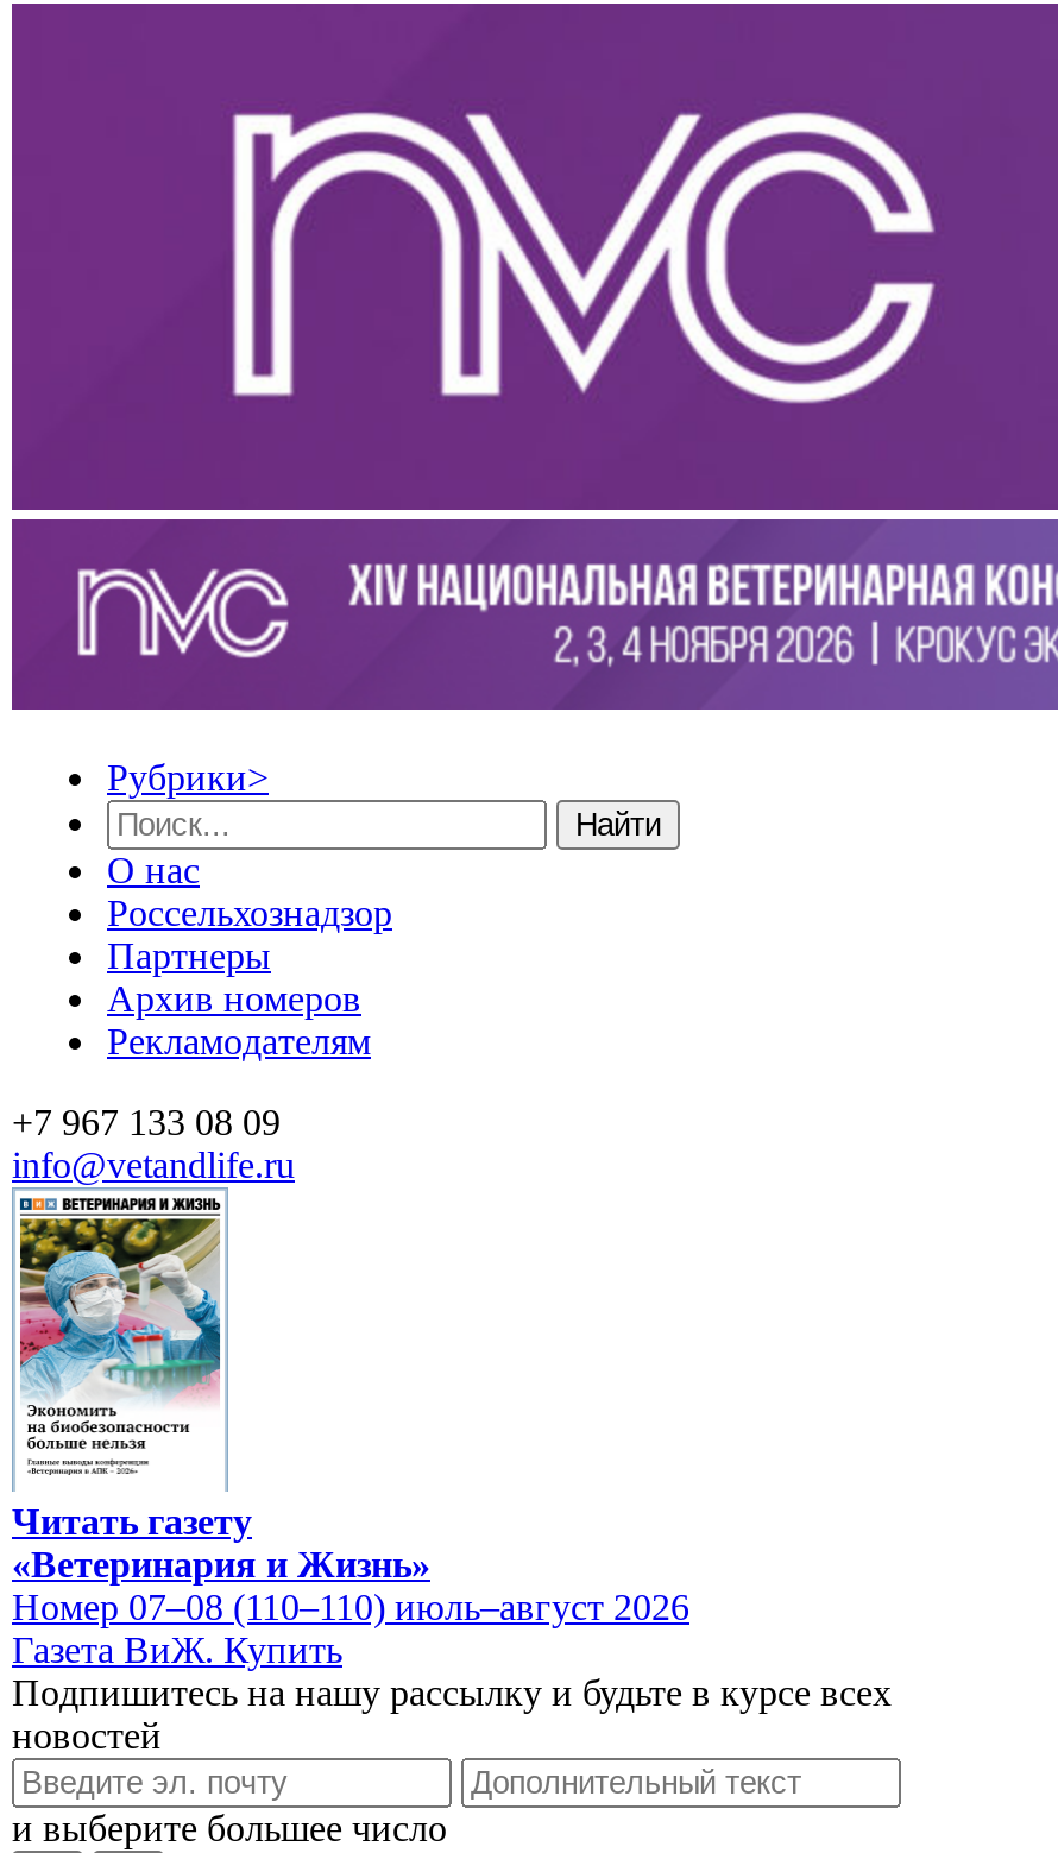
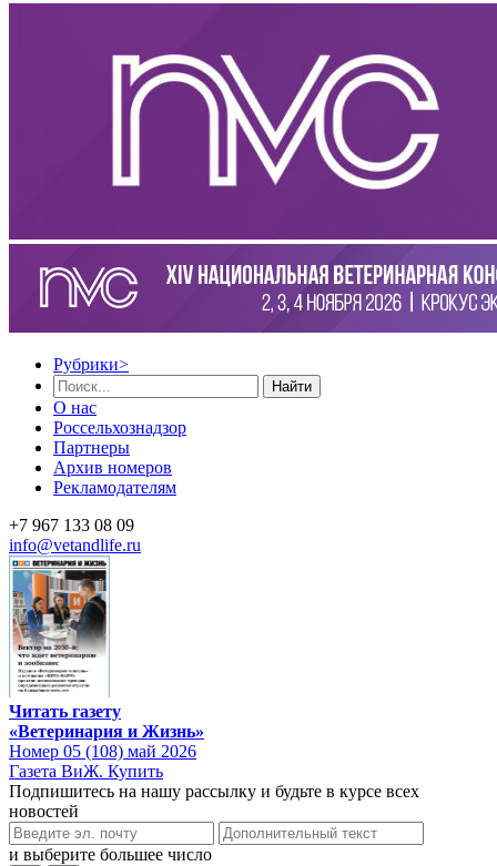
- [image]
+ [image]

- Номер 07–08 (110–110) июль–август 2026
+ Номер 05 (108) май 2026
